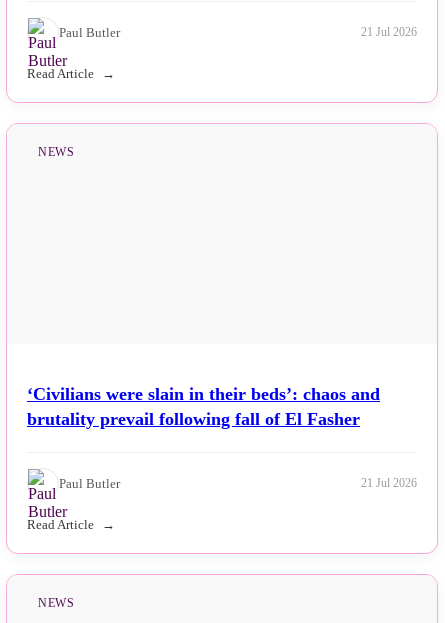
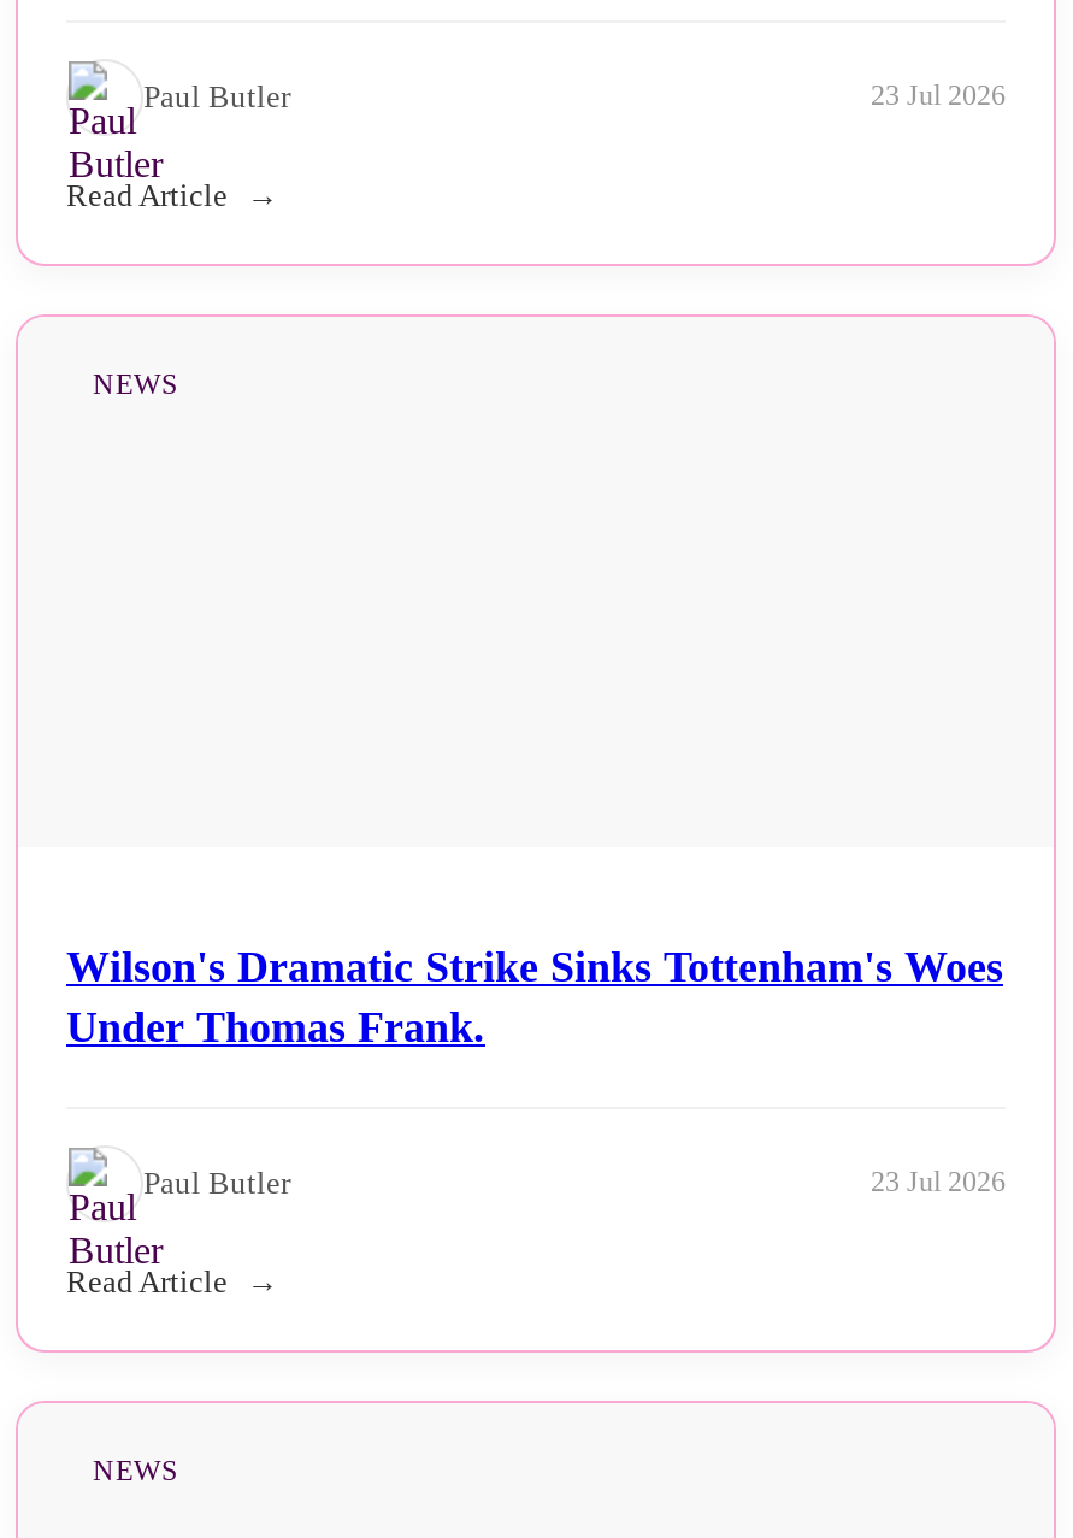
- 21 Jul 2026
+ 23 Jul 2026

- ‘Civilians were slain in their beds’: chaos and
- brutality prevail following fall of El Fasher
+ Wilson's Dramatic Strike Sinks Tottenham's Woes
+ Under Thomas Frank.

- 21 Jul 2026
+ 23 Jul 2026
